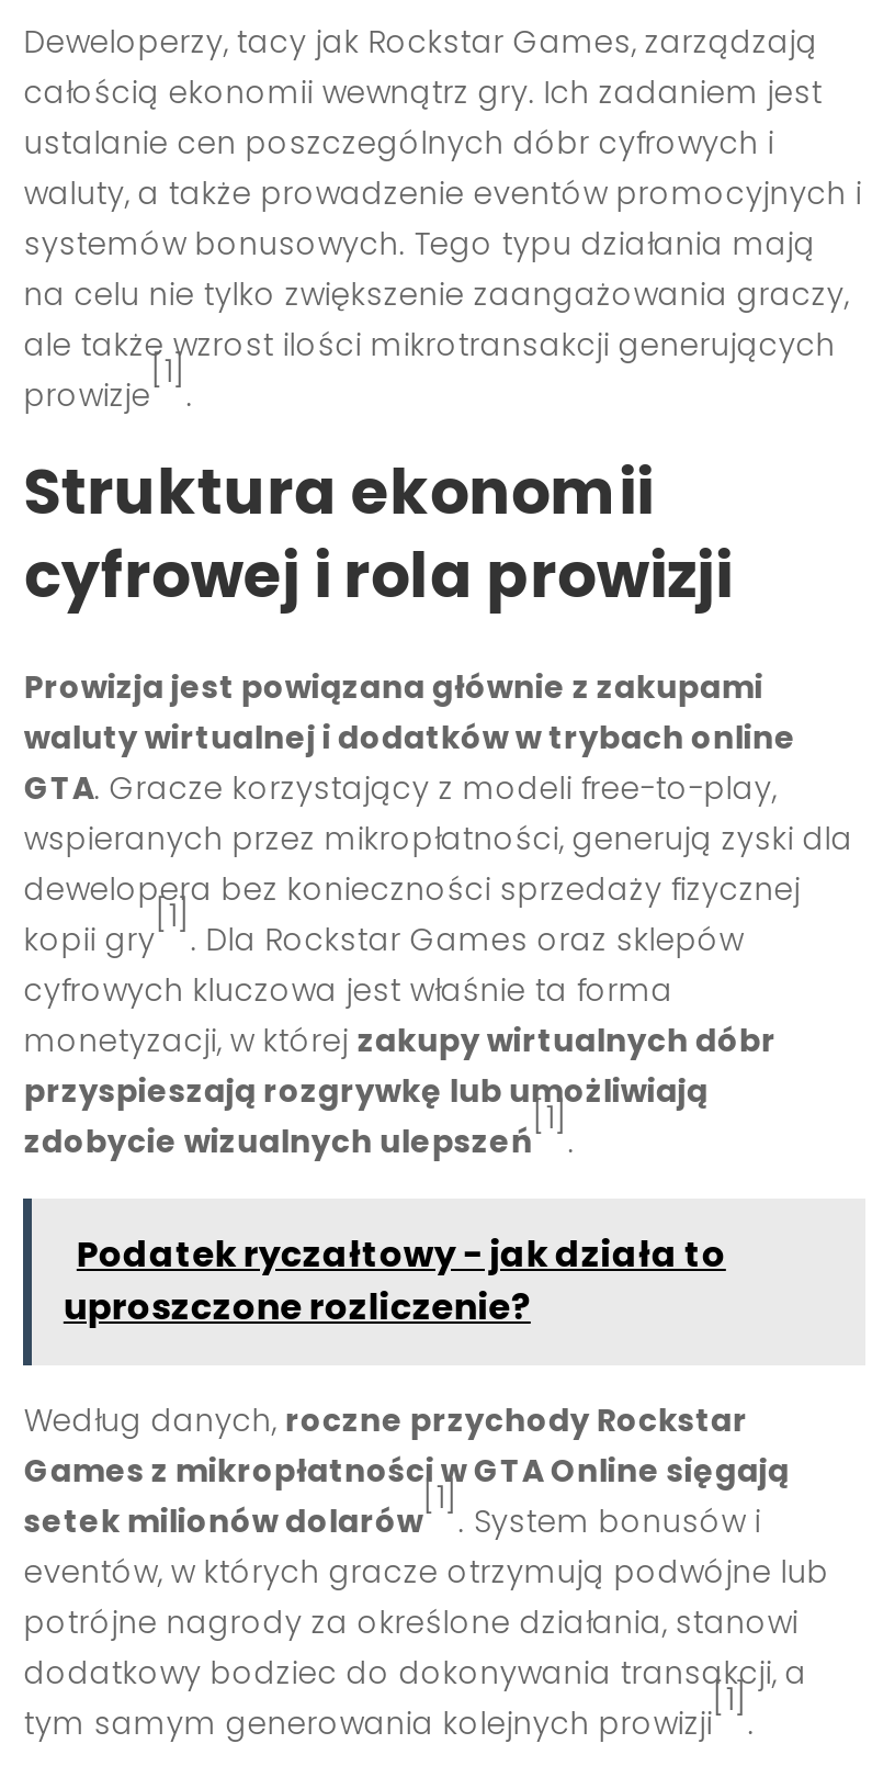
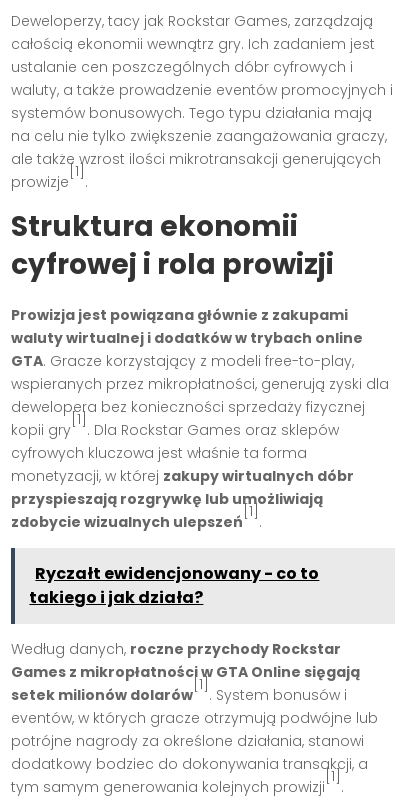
- Podatek ryczałtowy - jak działa to
- uproszczone rozliczenie?
+ Ryczałt ewidencjonowany - co to
+ takiego i jak działa?
